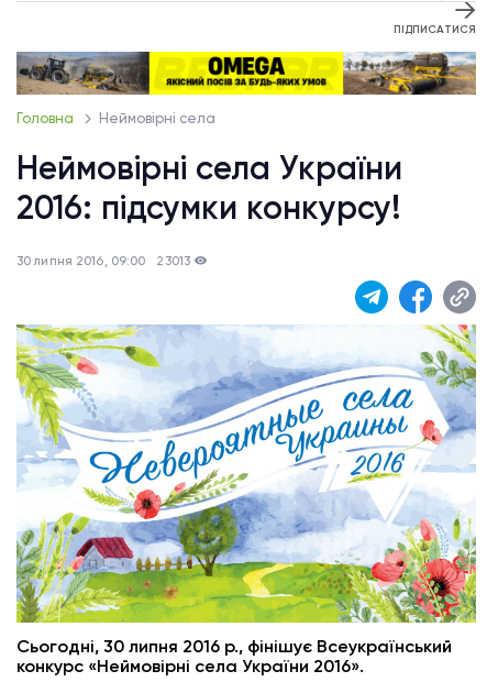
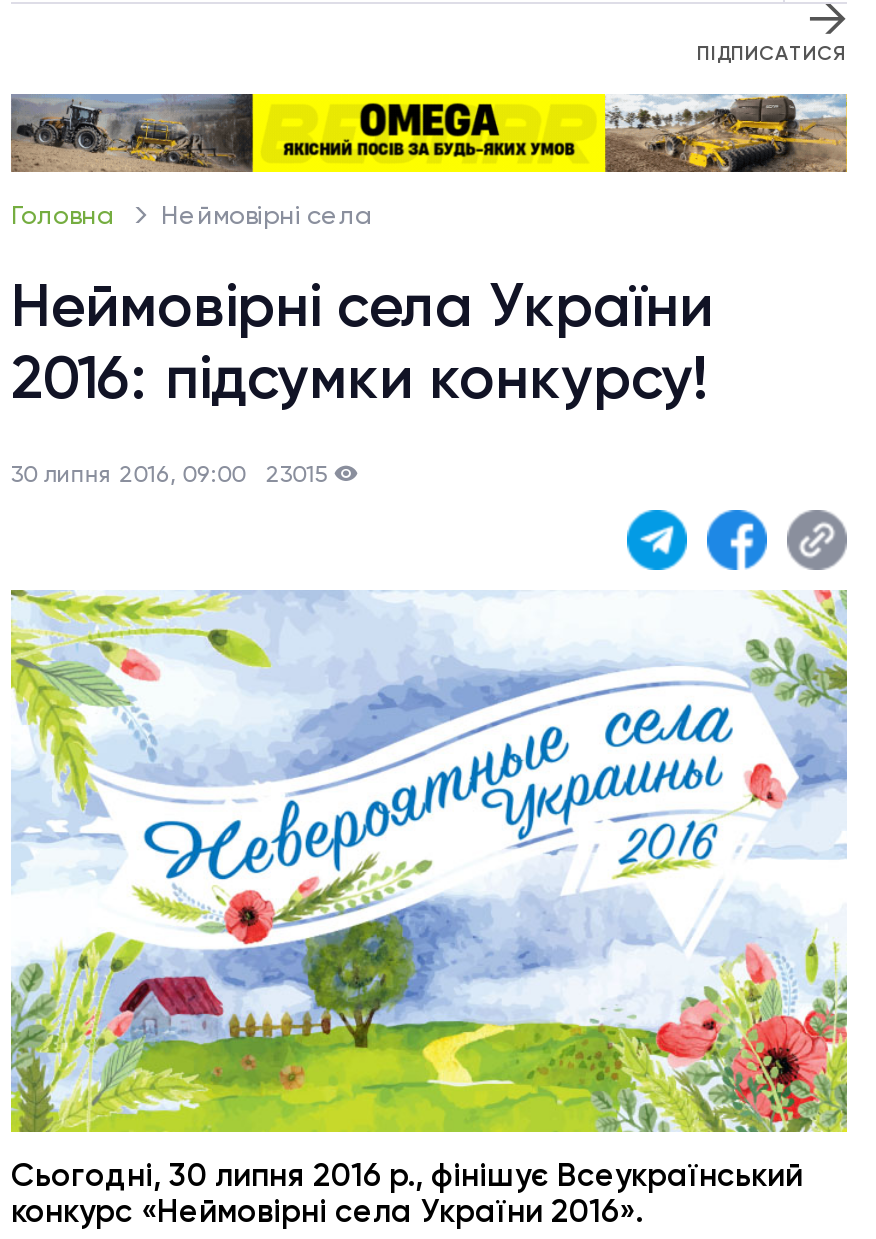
- 30 липня 2016, 09:00 23013
+ 30 липня 2016, 09:00 23015
